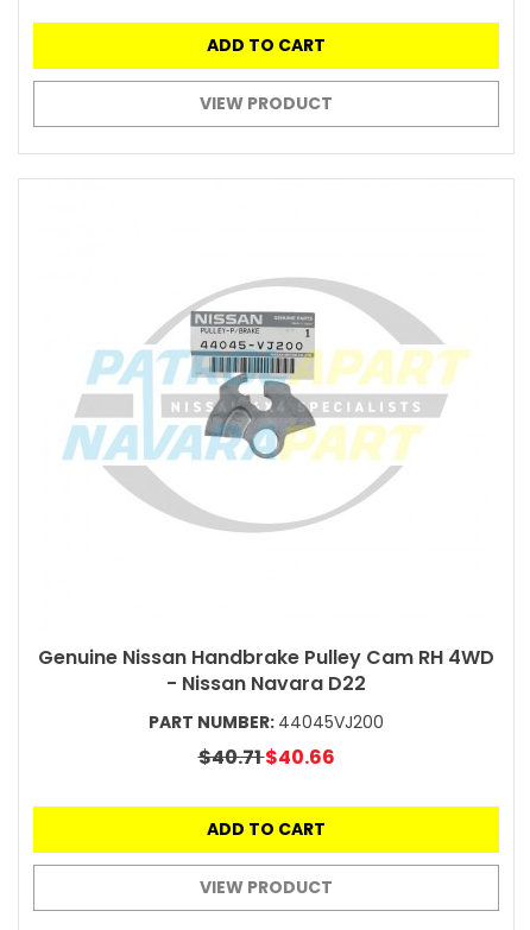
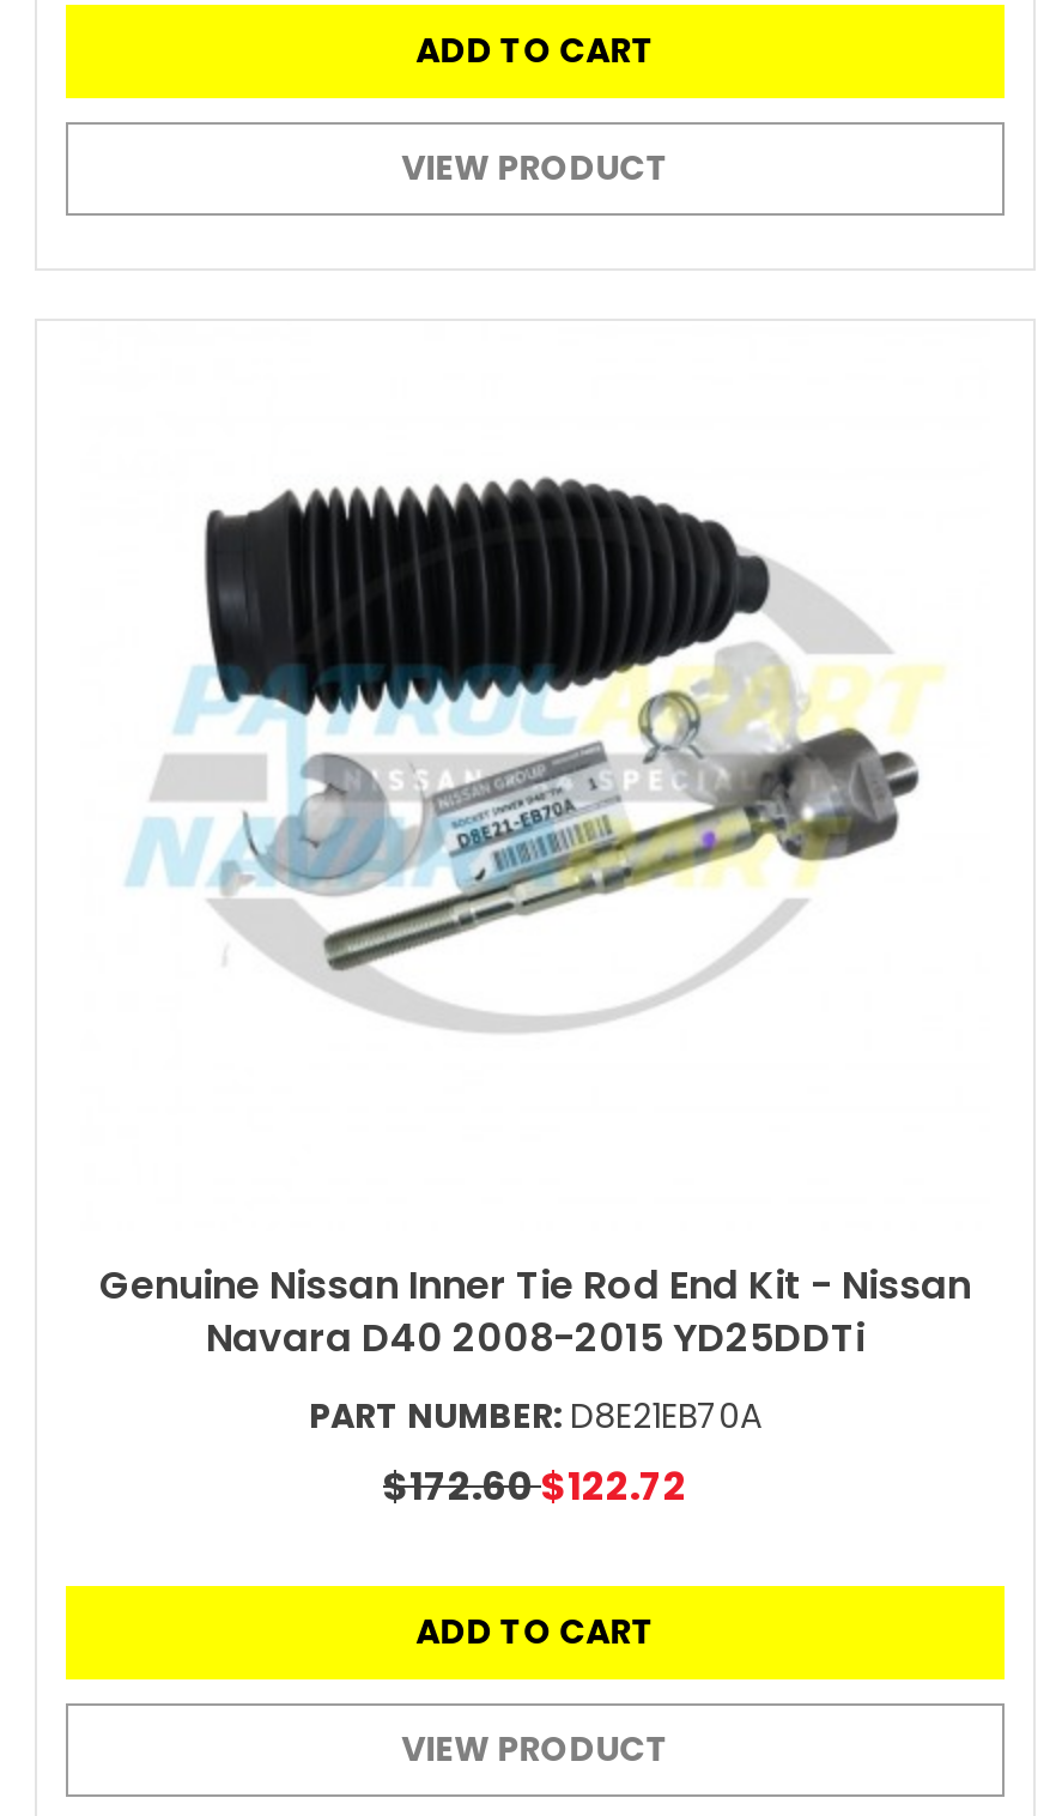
- [image]
+ [image]

- Genuine Nissan Handbrake Pulley Cam RH 4WD
- - Nissan Navara D22
+ Genuine Nissan Inner Tie Rod End Kit - Nissan
+ Navara D40 2008-2015 YD25DDTi

- PART NUMBER: 44045VJ200
- $40.71$40.66
+ PART NUMBER: D8E21EB70A
+ $172.60$122.72
